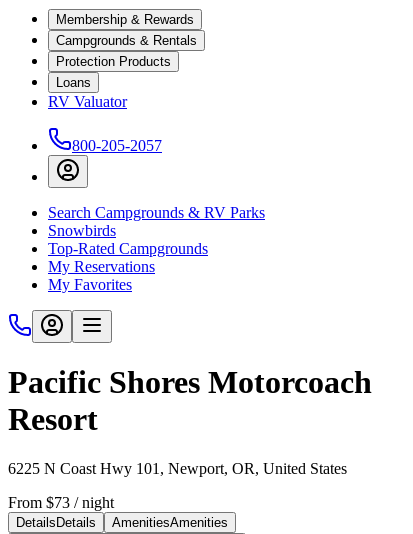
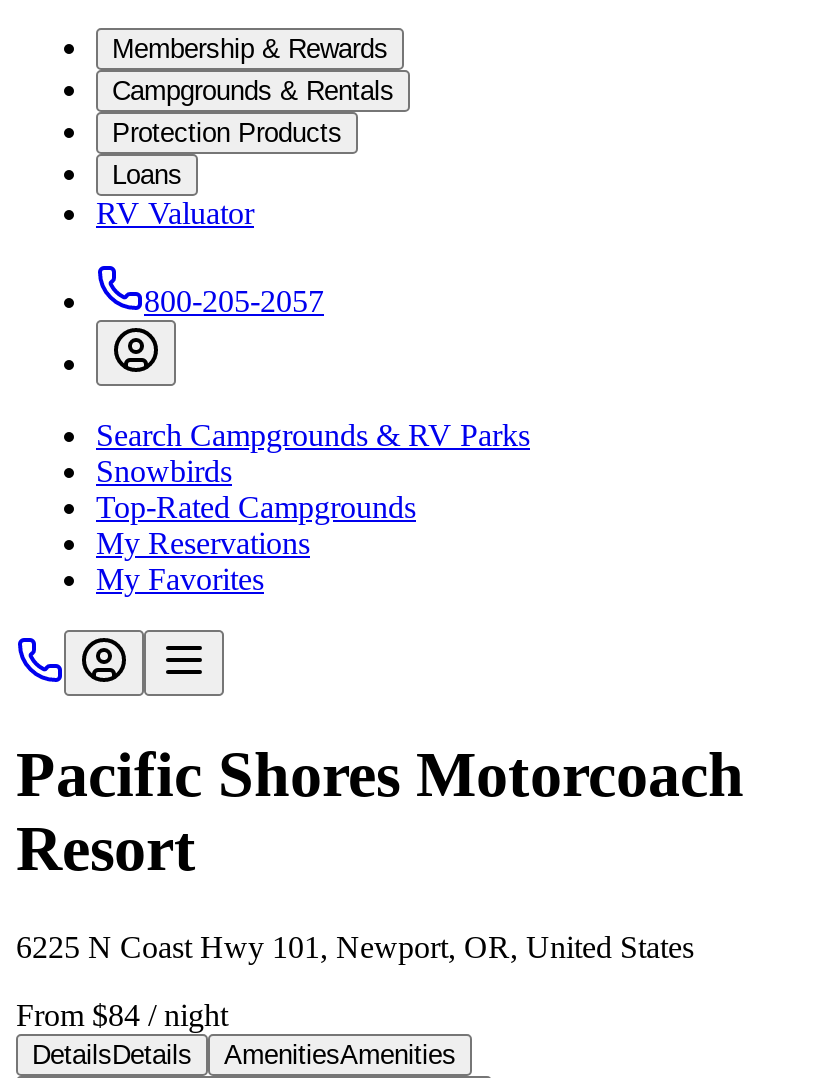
- From $73 / night
+ From $84 / night
